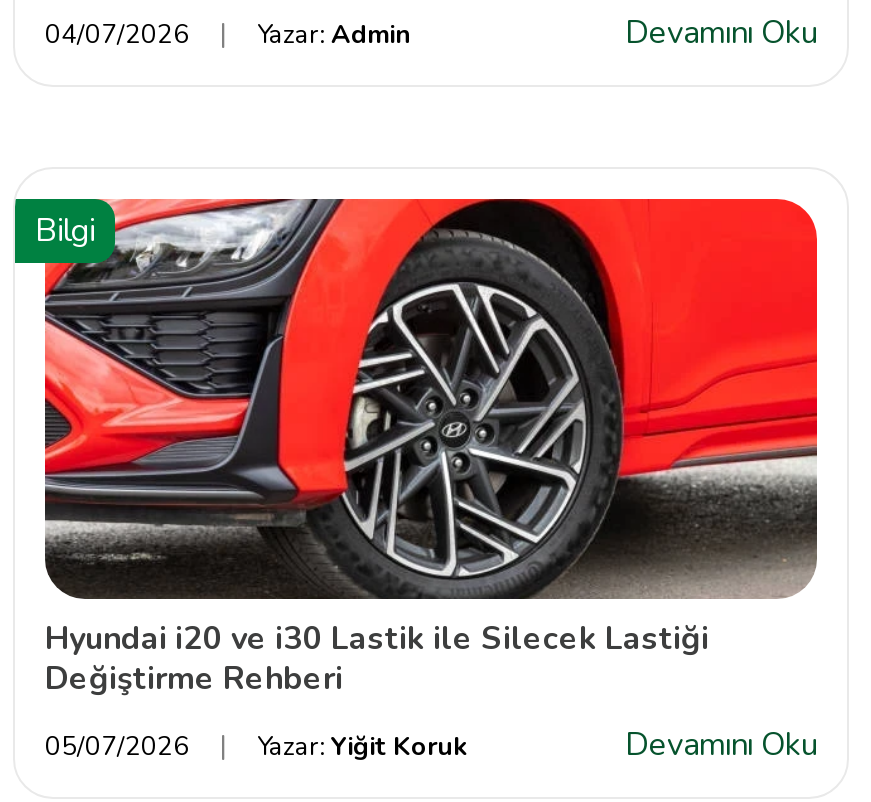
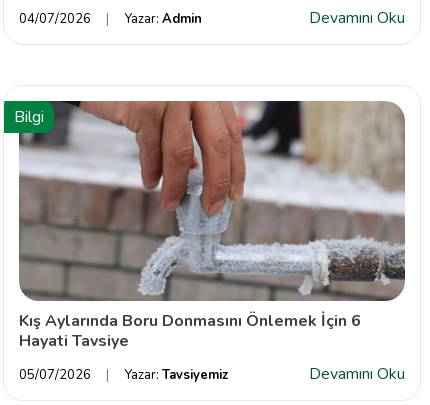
- [image]
- Hyundai i20 ve i30 Lastik ile Silecek Lastiği
- Değiştirme Rehberi
+ [image]
+ Kış Aylarında Boru Donmasını Önlemek İçin 6
+ Hayati Tavsiye

- Yazar: Yiğit Koruk
+ Yazar: Tavsiyemiz
